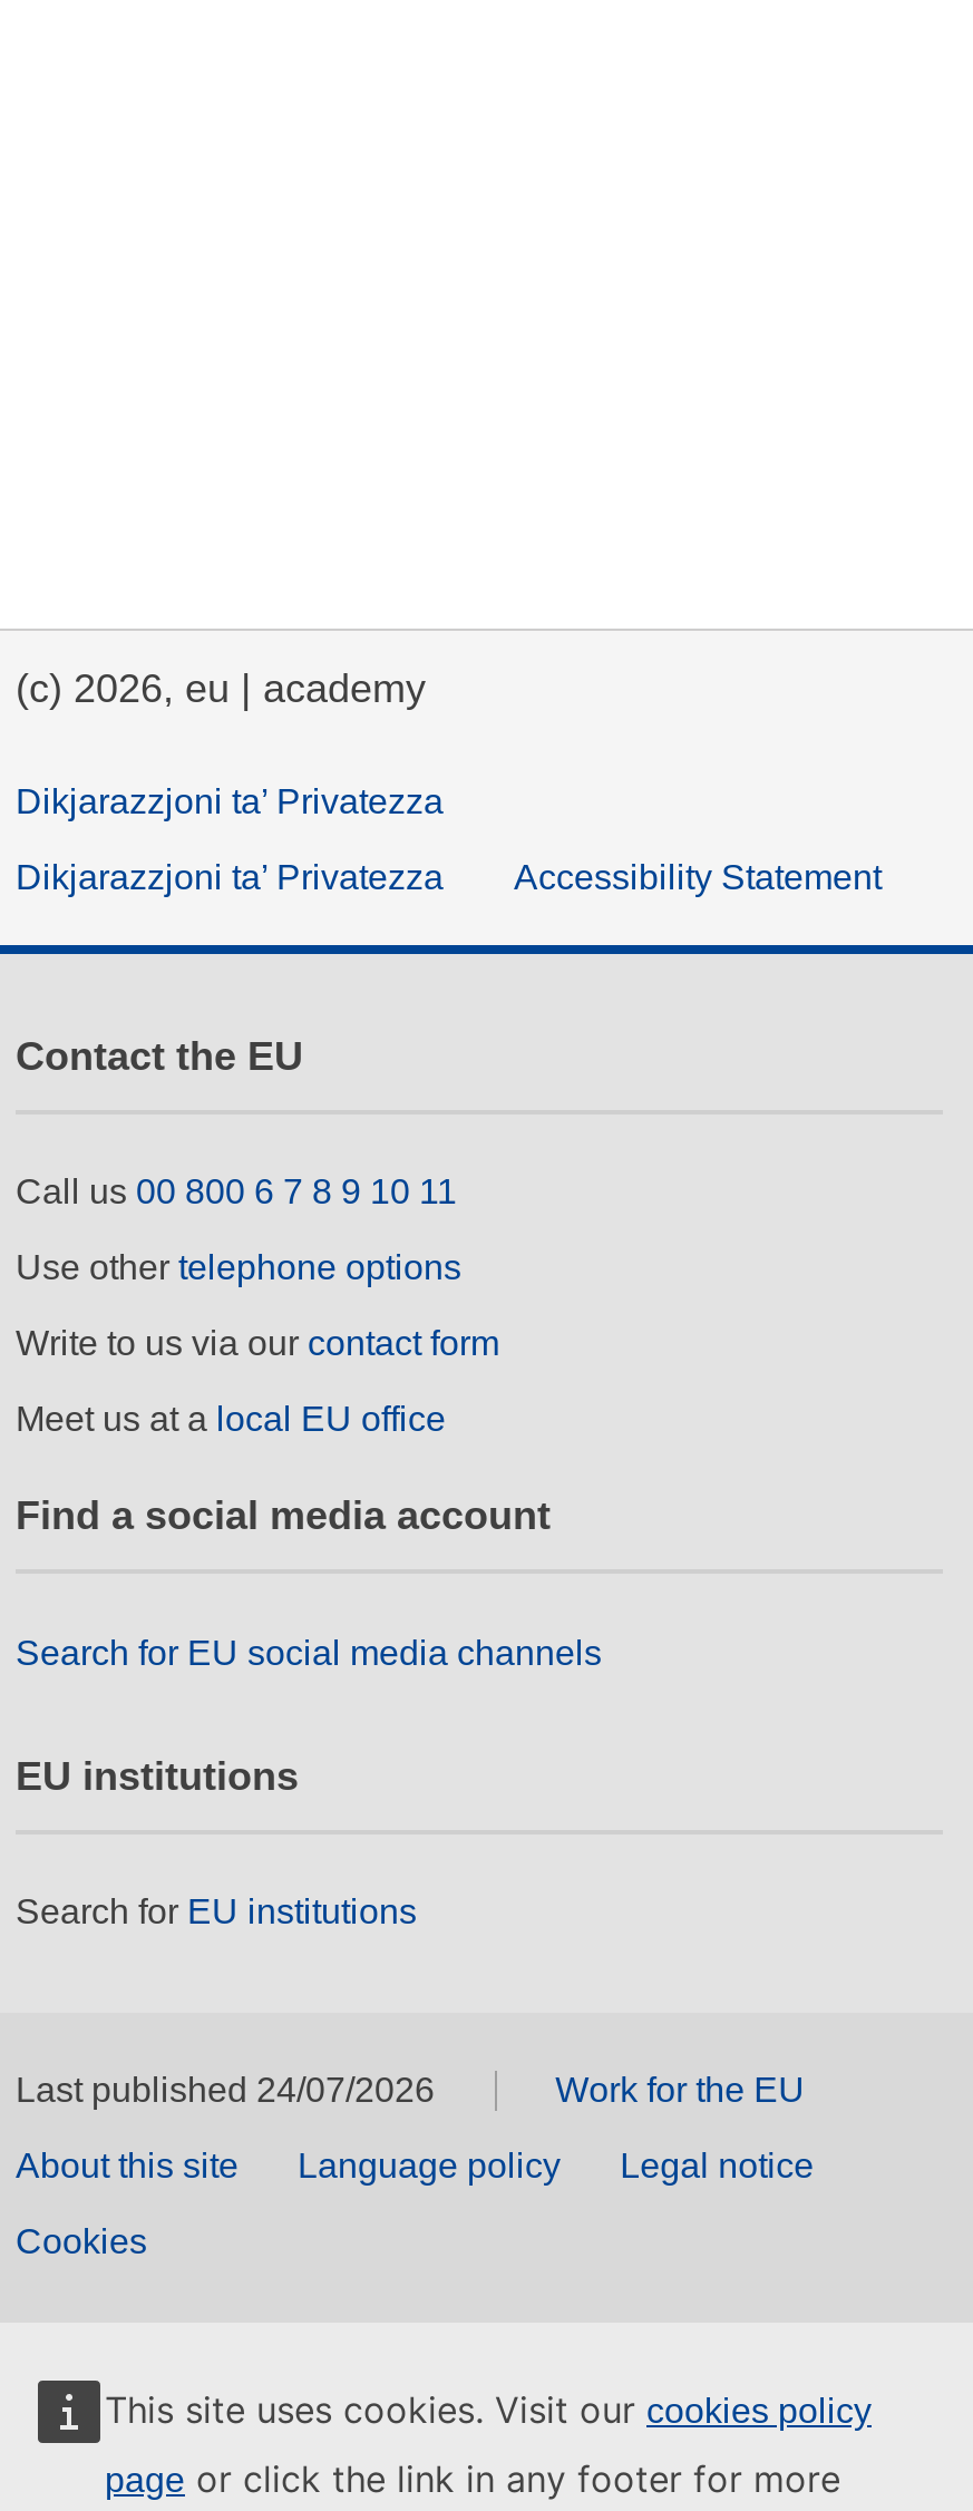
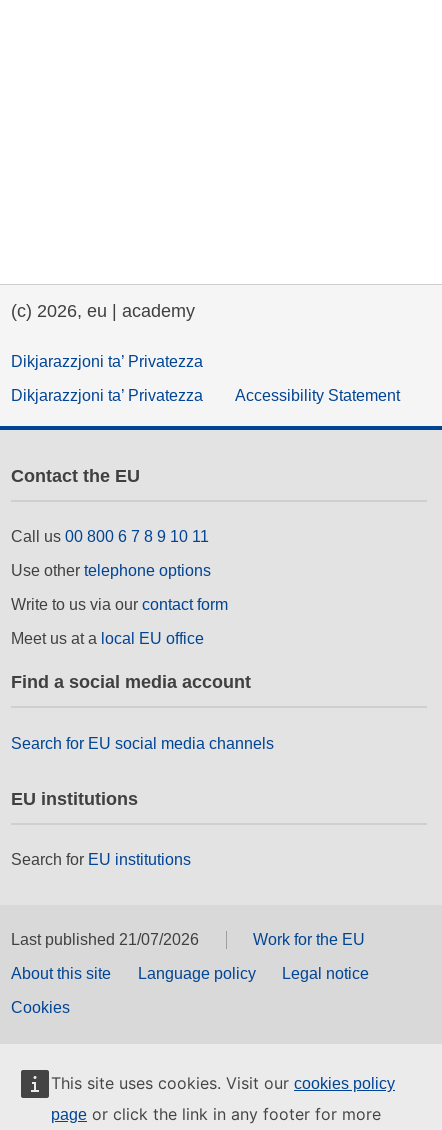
- Last published 24/07/2026
+ Last published 21/07/2026
